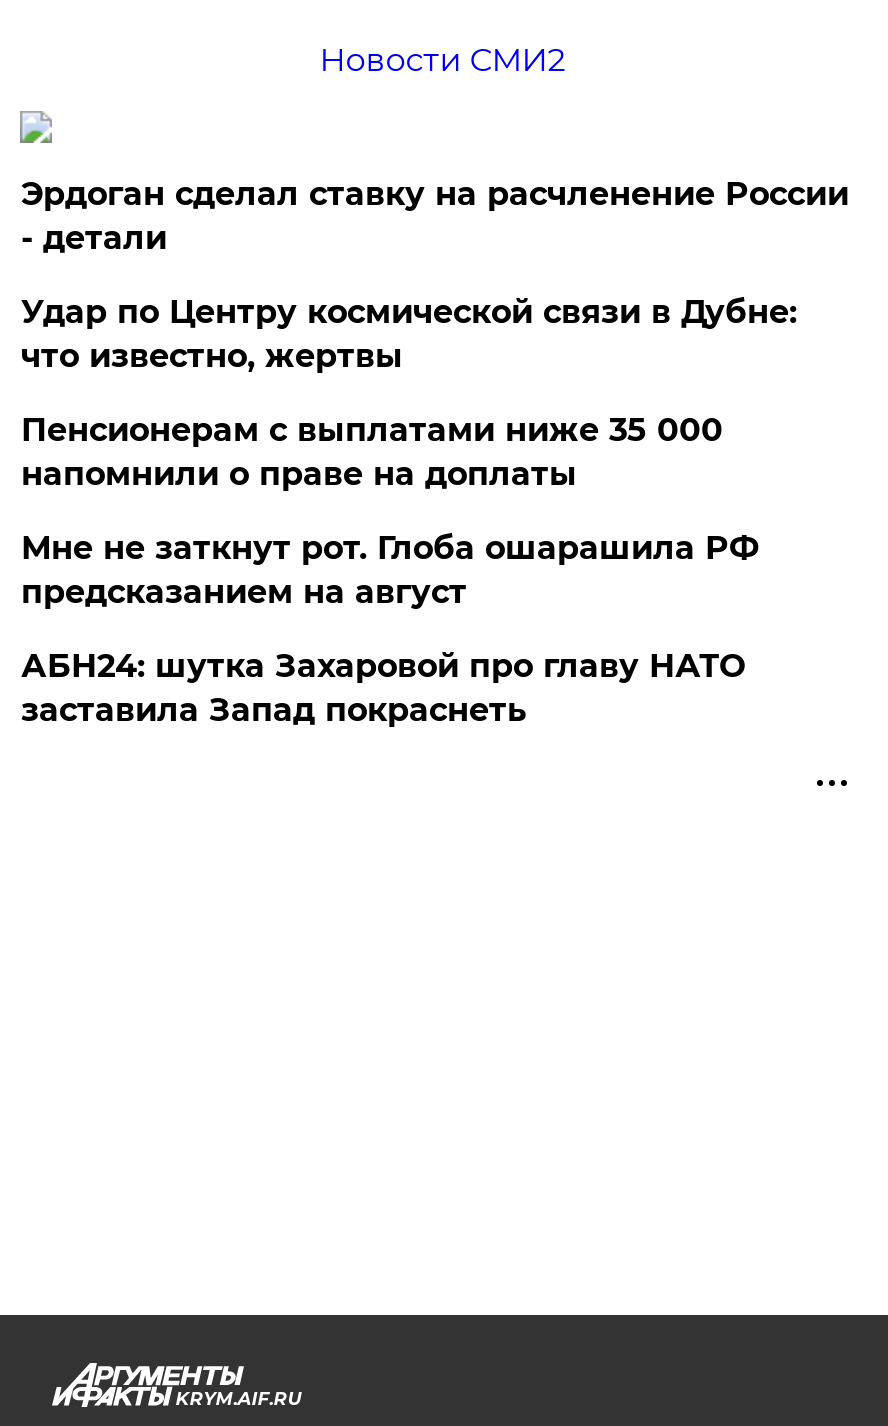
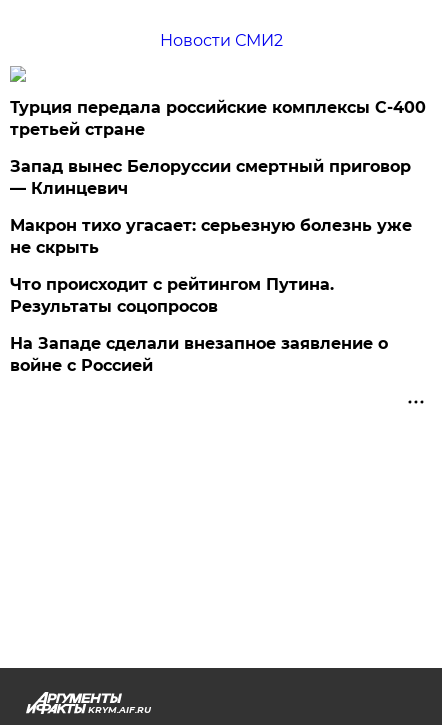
- Эрдоган сделал ставку на расчленение России
- - детали
+ Турция передала российские комплексы С-400
+ третьей стране

- Удар по Центру космической связи в Дубне:
- что известно, жертвы
+ Запад вынес Белоруссии смертный приговор
+ — Клинцевич

- Пенсионерам с выплатами ниже 35 000
- напомнили о праве на доплаты
+ Макрон тихо угасает: серьезную болезнь уже
+ не скрыть

- Мне не заткнут рот. Глоба ошарашила РФ
- предсказанием на август
+ Что происходит с рейтингом Путина.
+ Результаты соцопросов

- АБН24: шутка Захаровой про главу НАТО
- заставила Запад покраснеть
+ На Западе сделали внезапное заявление о
+ войне с Россией
